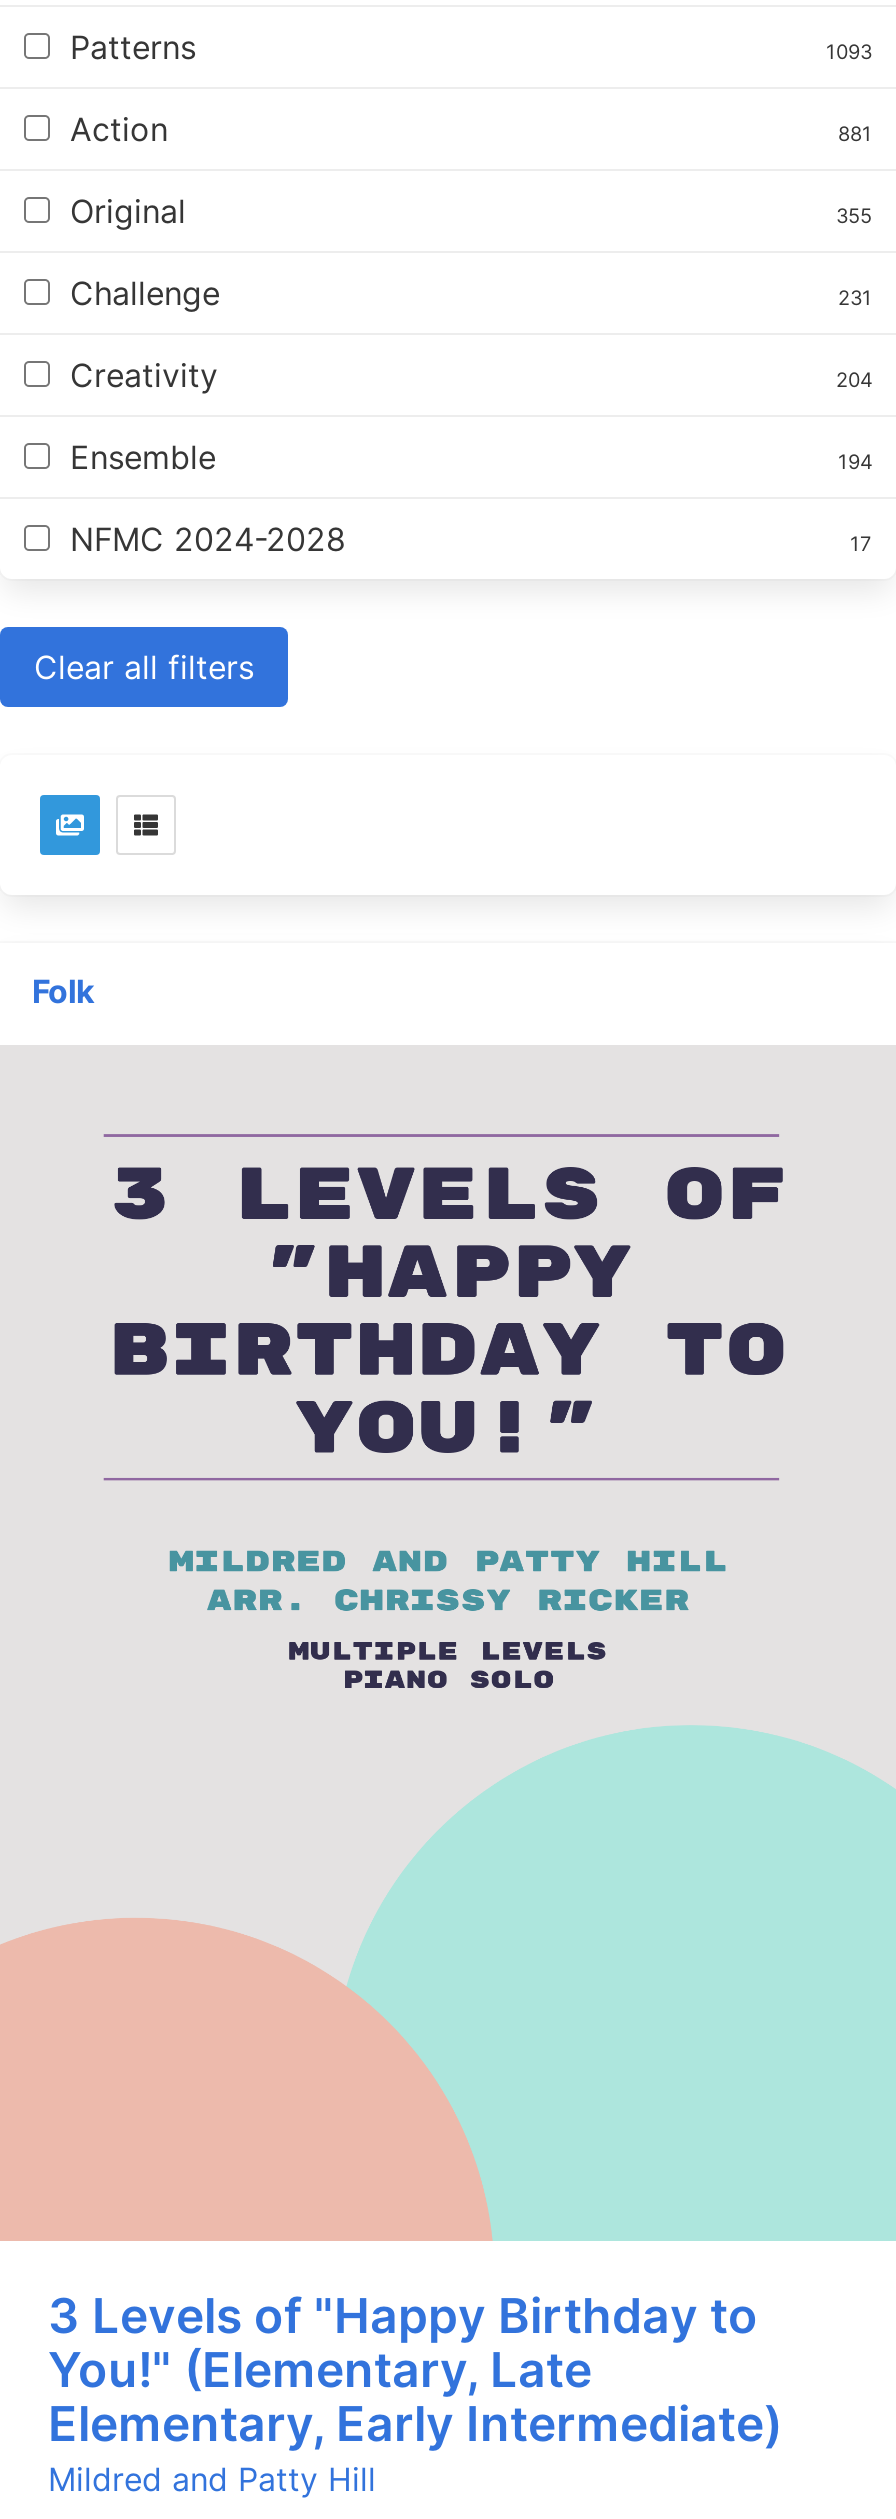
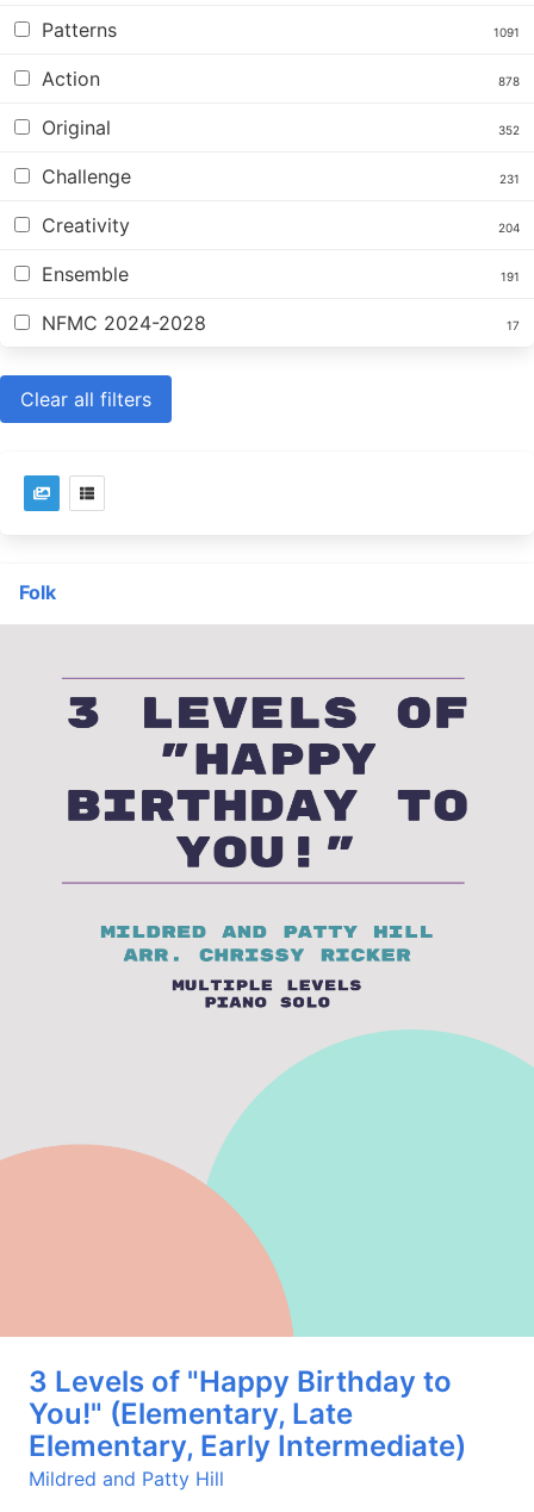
- 1093
+ 1091

- 881
+ 878

- 355
+ 352

- 194
+ 191
